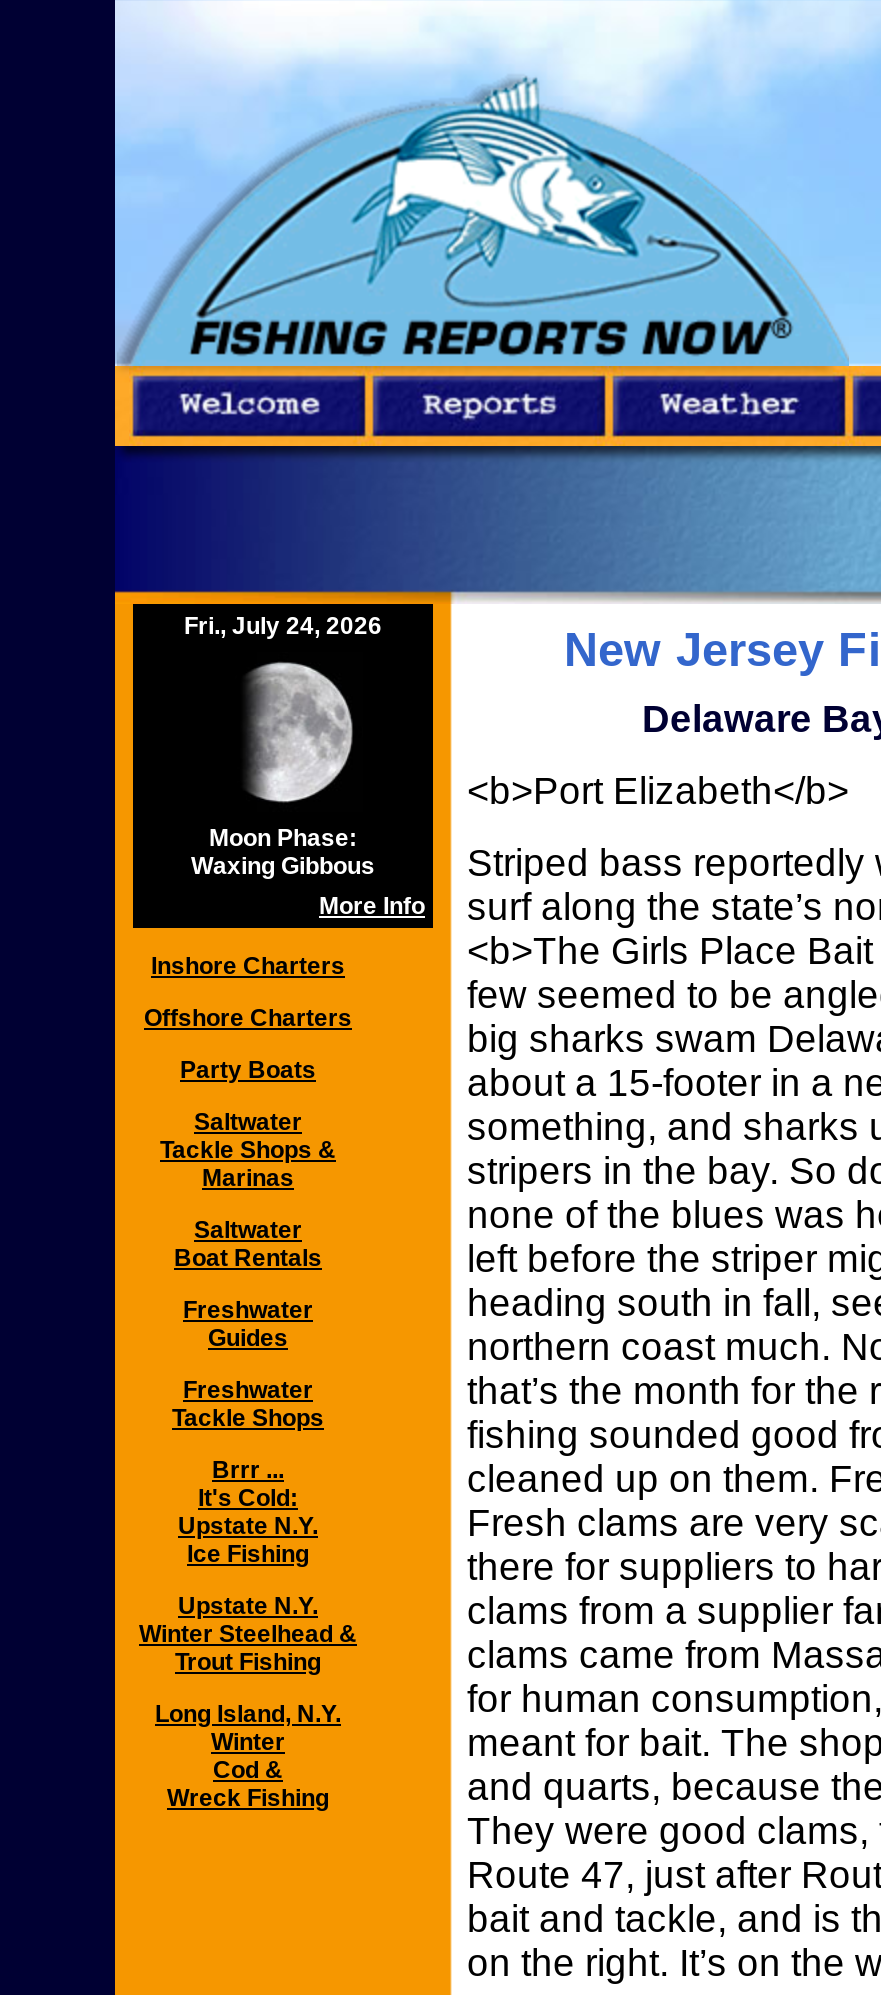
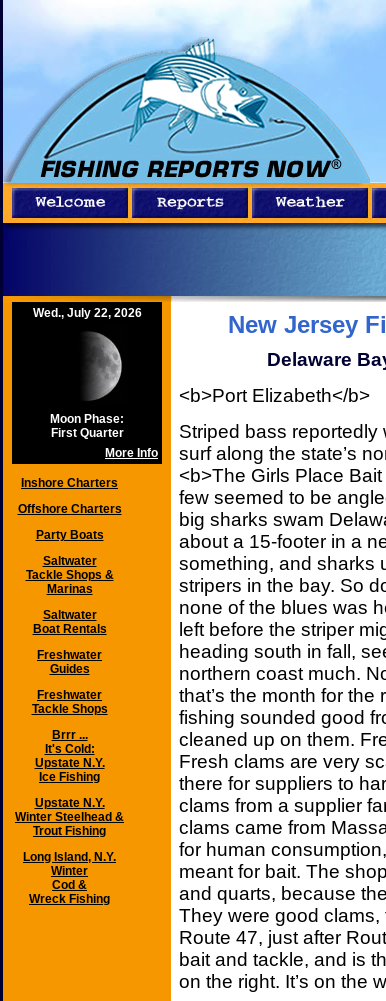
- Fri., July 24, 2026
+ Wed., July 22, 2026

- [image]
- Waxing Gibbous
+ [image]
+ First Quarter
